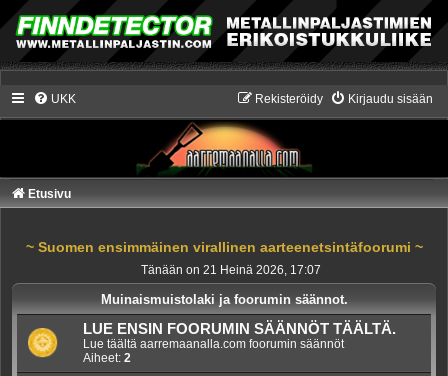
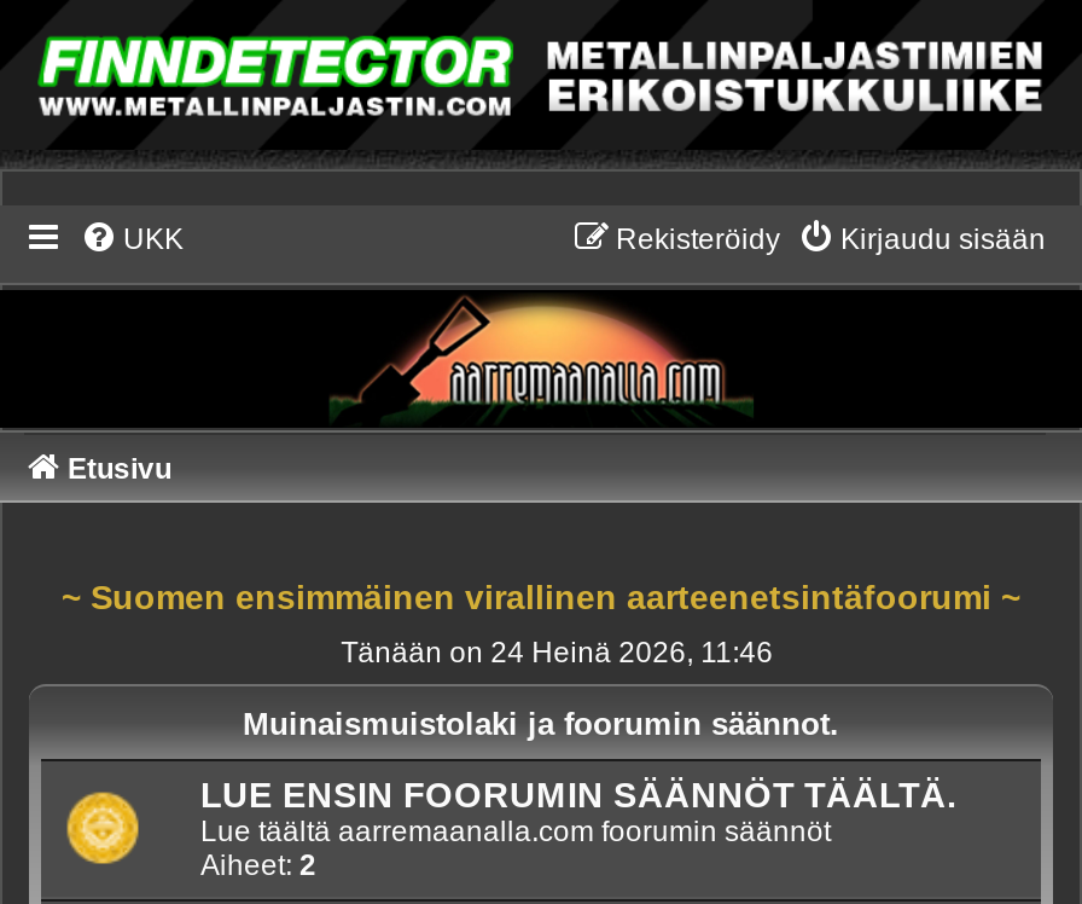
- Tänään on 21 Heinä 2026, 17:07
+ Tänään on 24 Heinä 2026, 11:46
